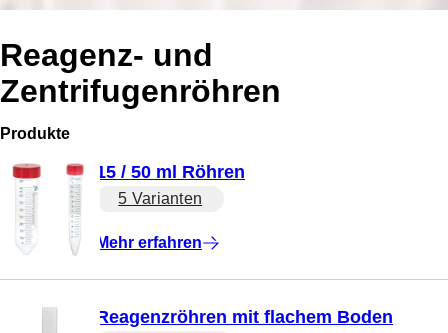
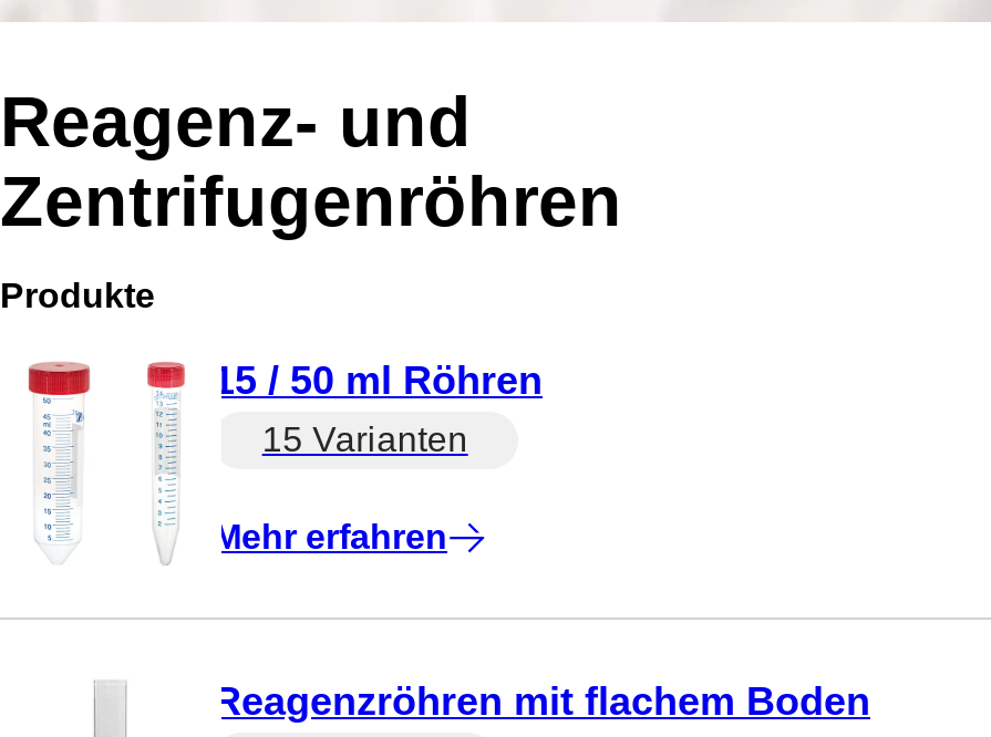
- 5 Varianten
+ 15 Varianten
